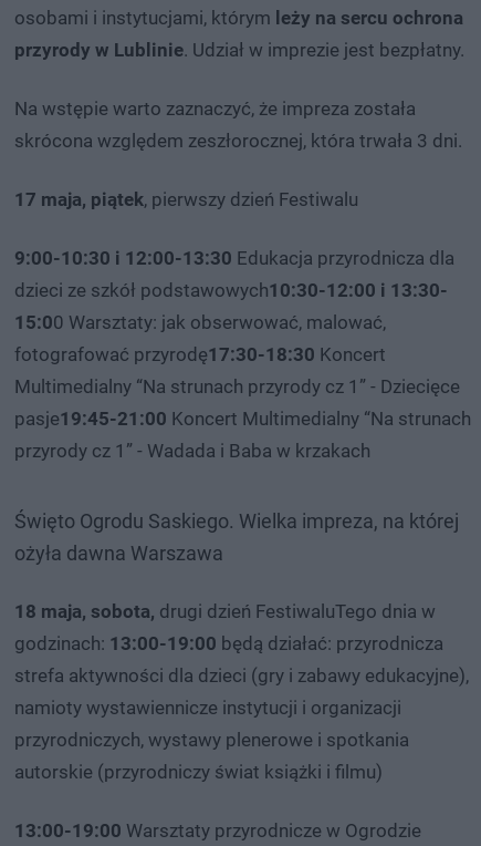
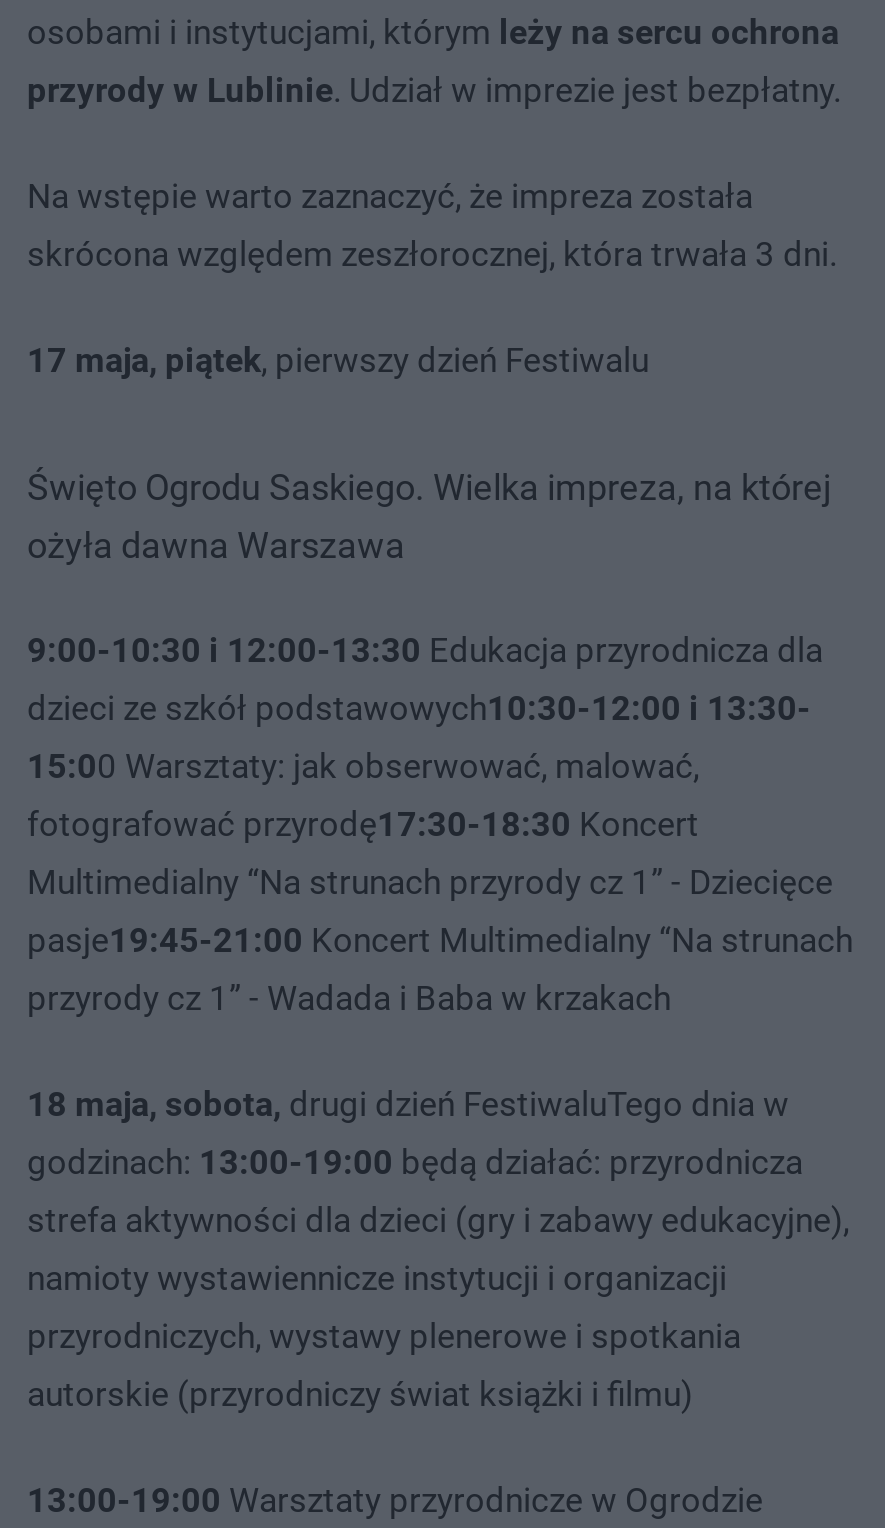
moved down: 9:00-10:30 i 12:00-13:30 Edukacja przyrodnicza dla | dzieci ze szkół podstawowych10:30-12:00 i 13:30- | 15:00 Warsztaty: jak obserwować, malować, | fotografować przyrodę17:30-18:30 Koncert | Multimedialny “Na strunach przyrody cz 1” - Dziecięce | pasje19:45-21:00 Koncert Multimedialny “Na strunach | przyrody cz 1” - Wadada i Baba w krzakach

moved up: Święto Ogrodu Saskiego. Wielka impreza, na której | ożyła dawna Warszawa
